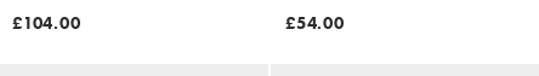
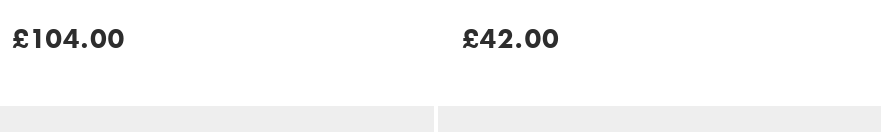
- £54.00
+ £42.00
